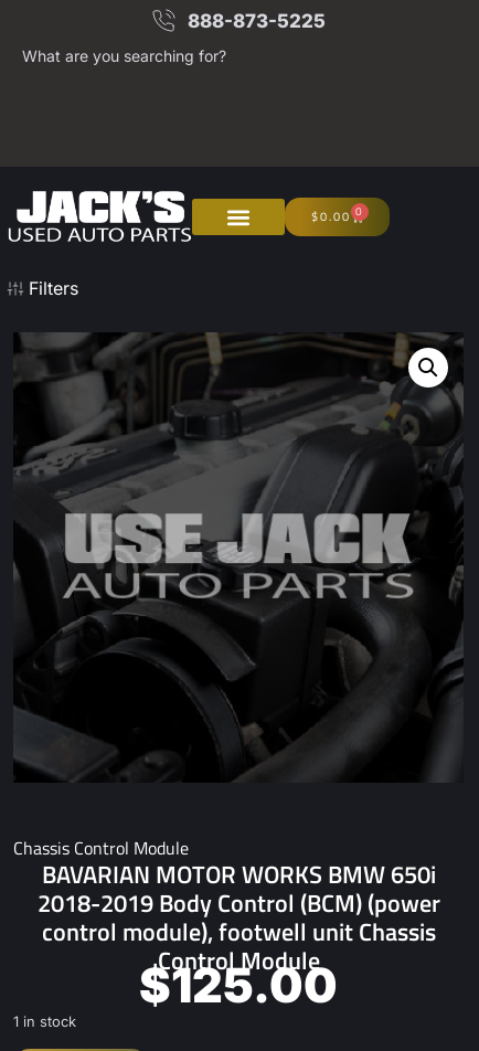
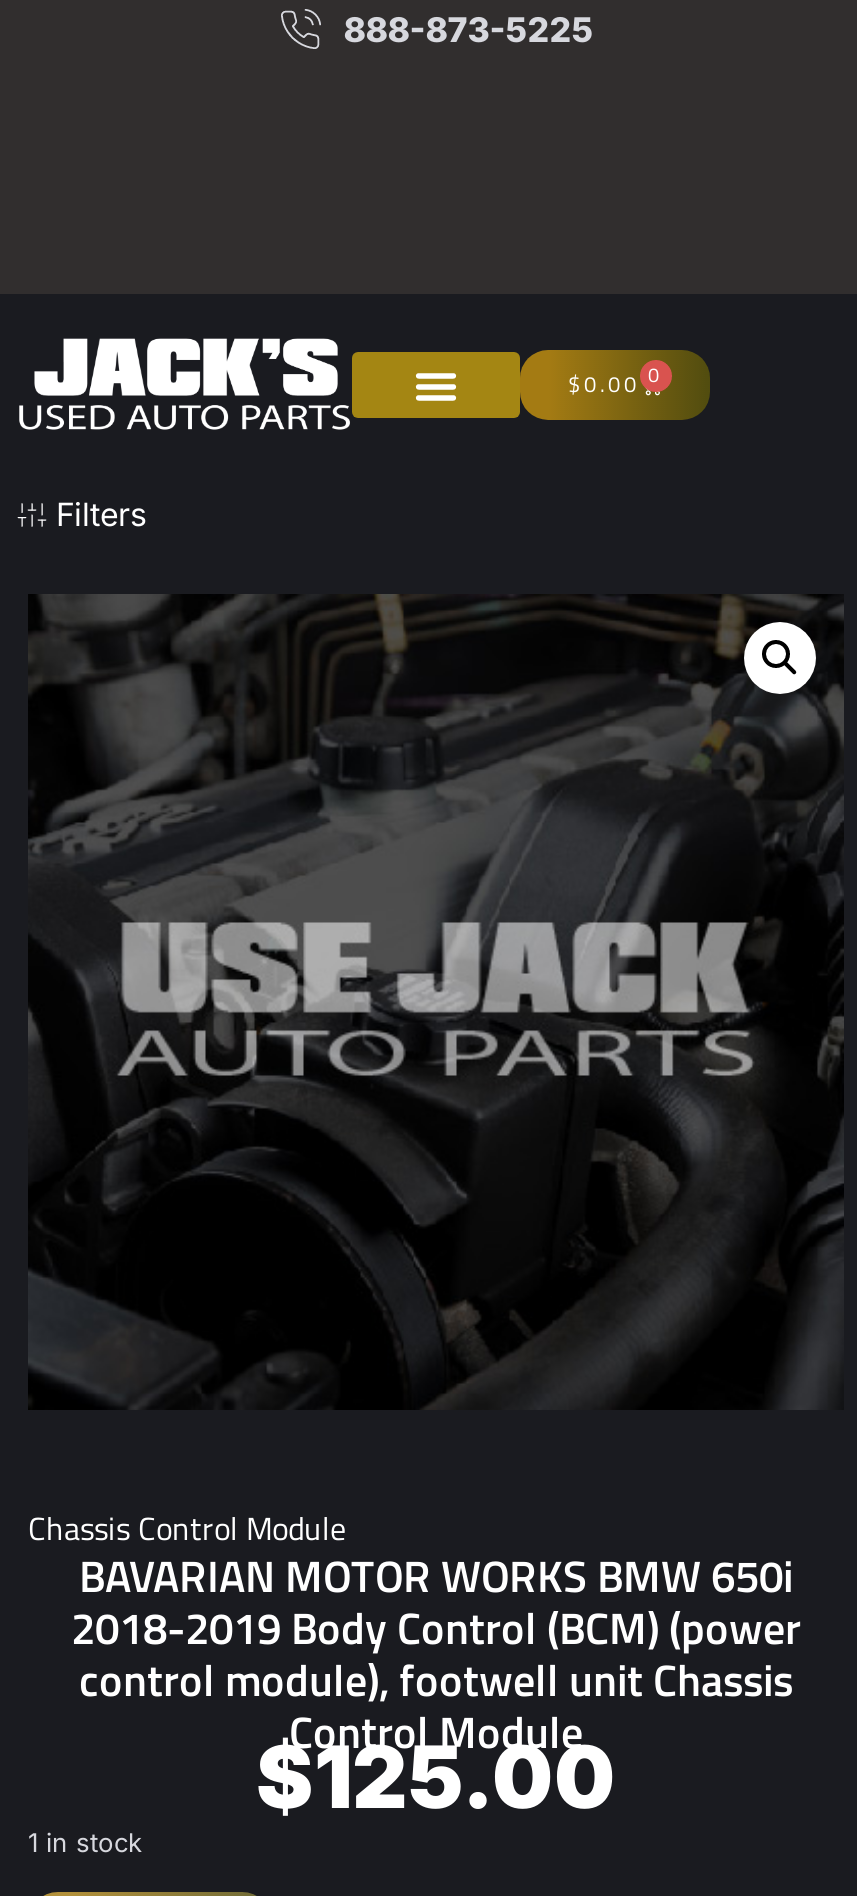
- What are you searching for?
